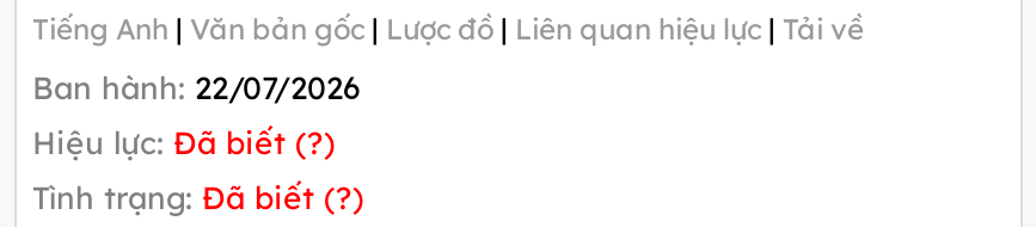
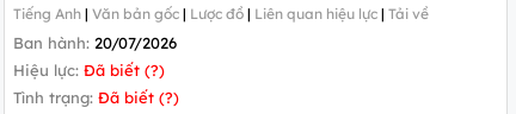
- Ban hành: 22/07/2026
+ Ban hành: 20/07/2026
